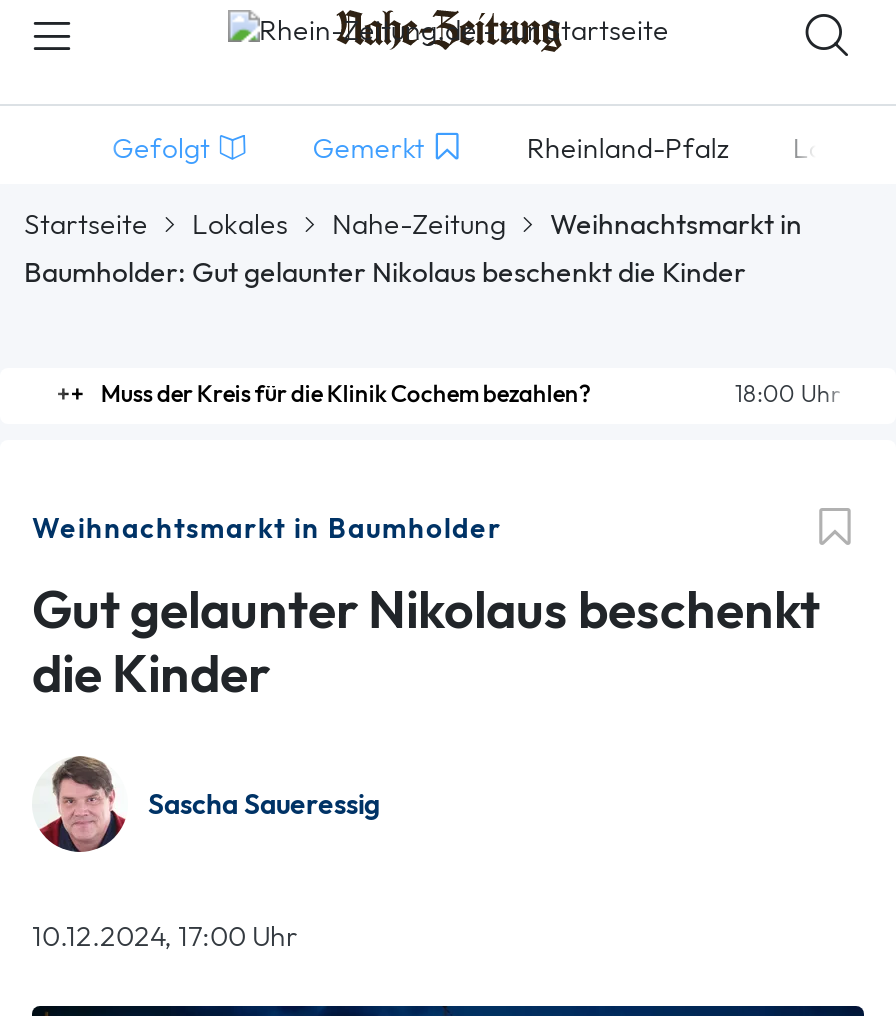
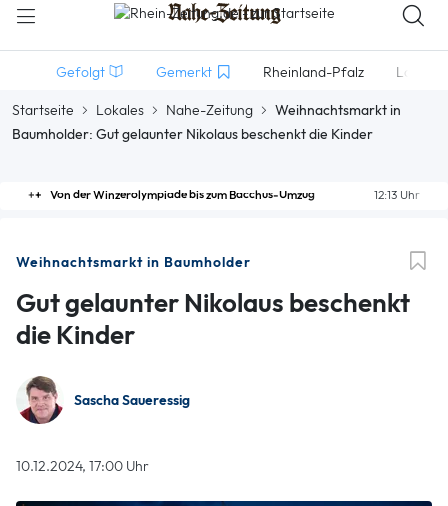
- 18:00 Uhr
- Muss der Kreis für die Klinik Cochem bezahlen?
+ 12:13 Uhr
+ Von der Winzerolympiade bis zum Bacchus-Umzug
